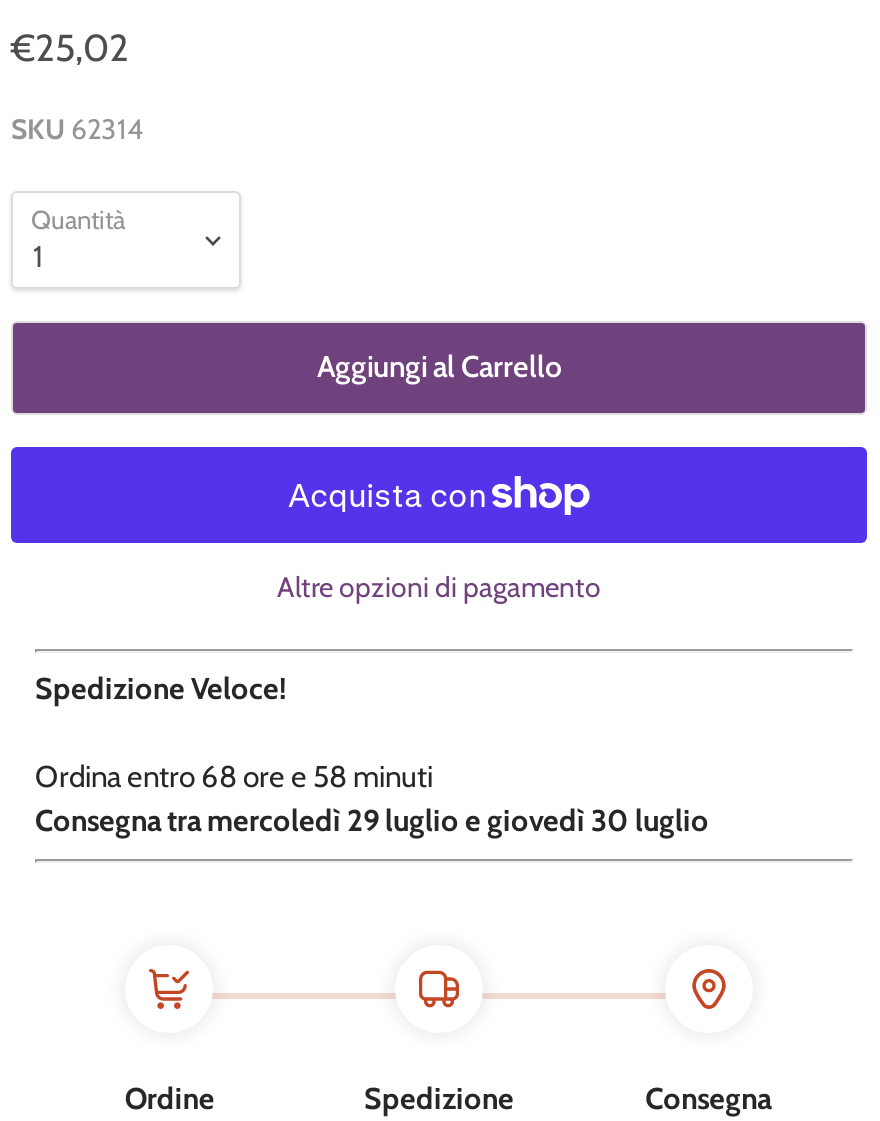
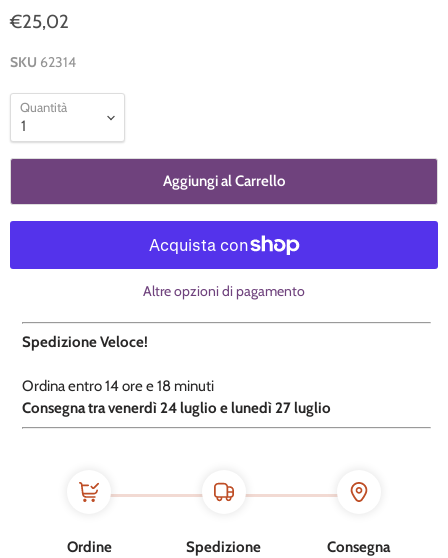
- Ordina entro 68 ore e 58 minuti
+ Ordina entro 14 ore e 18 minuti

- Consegna tra mercoledì 29 luglio e giovedì 30 luglio
+ Consegna tra venerdì 24 luglio e lunedì 27 luglio
